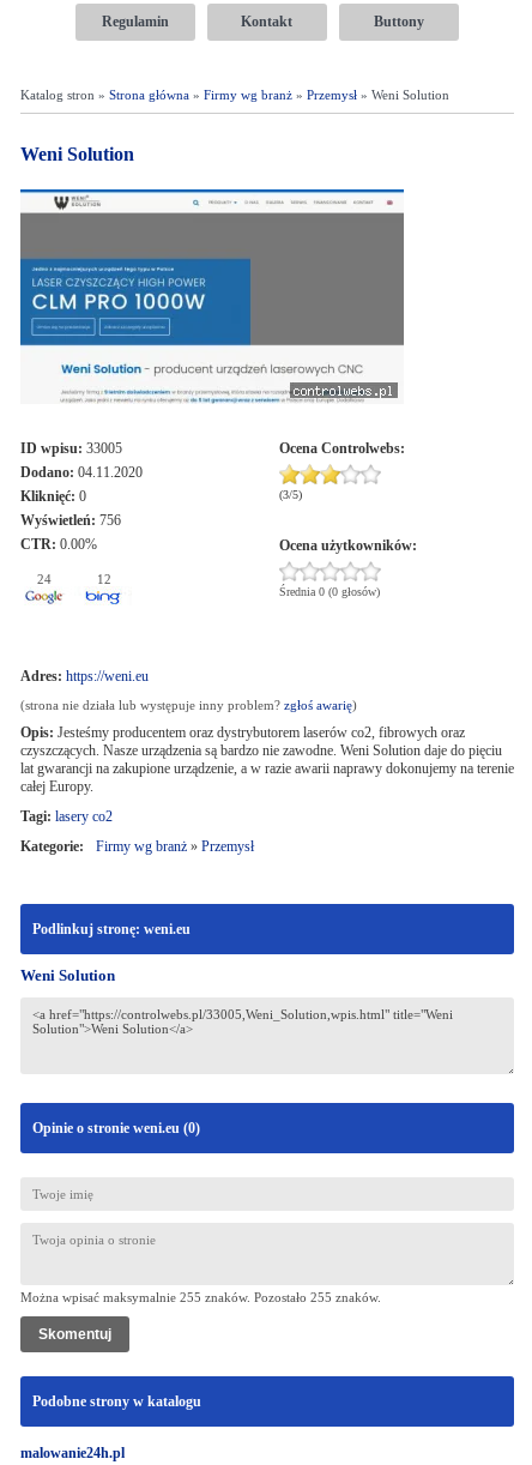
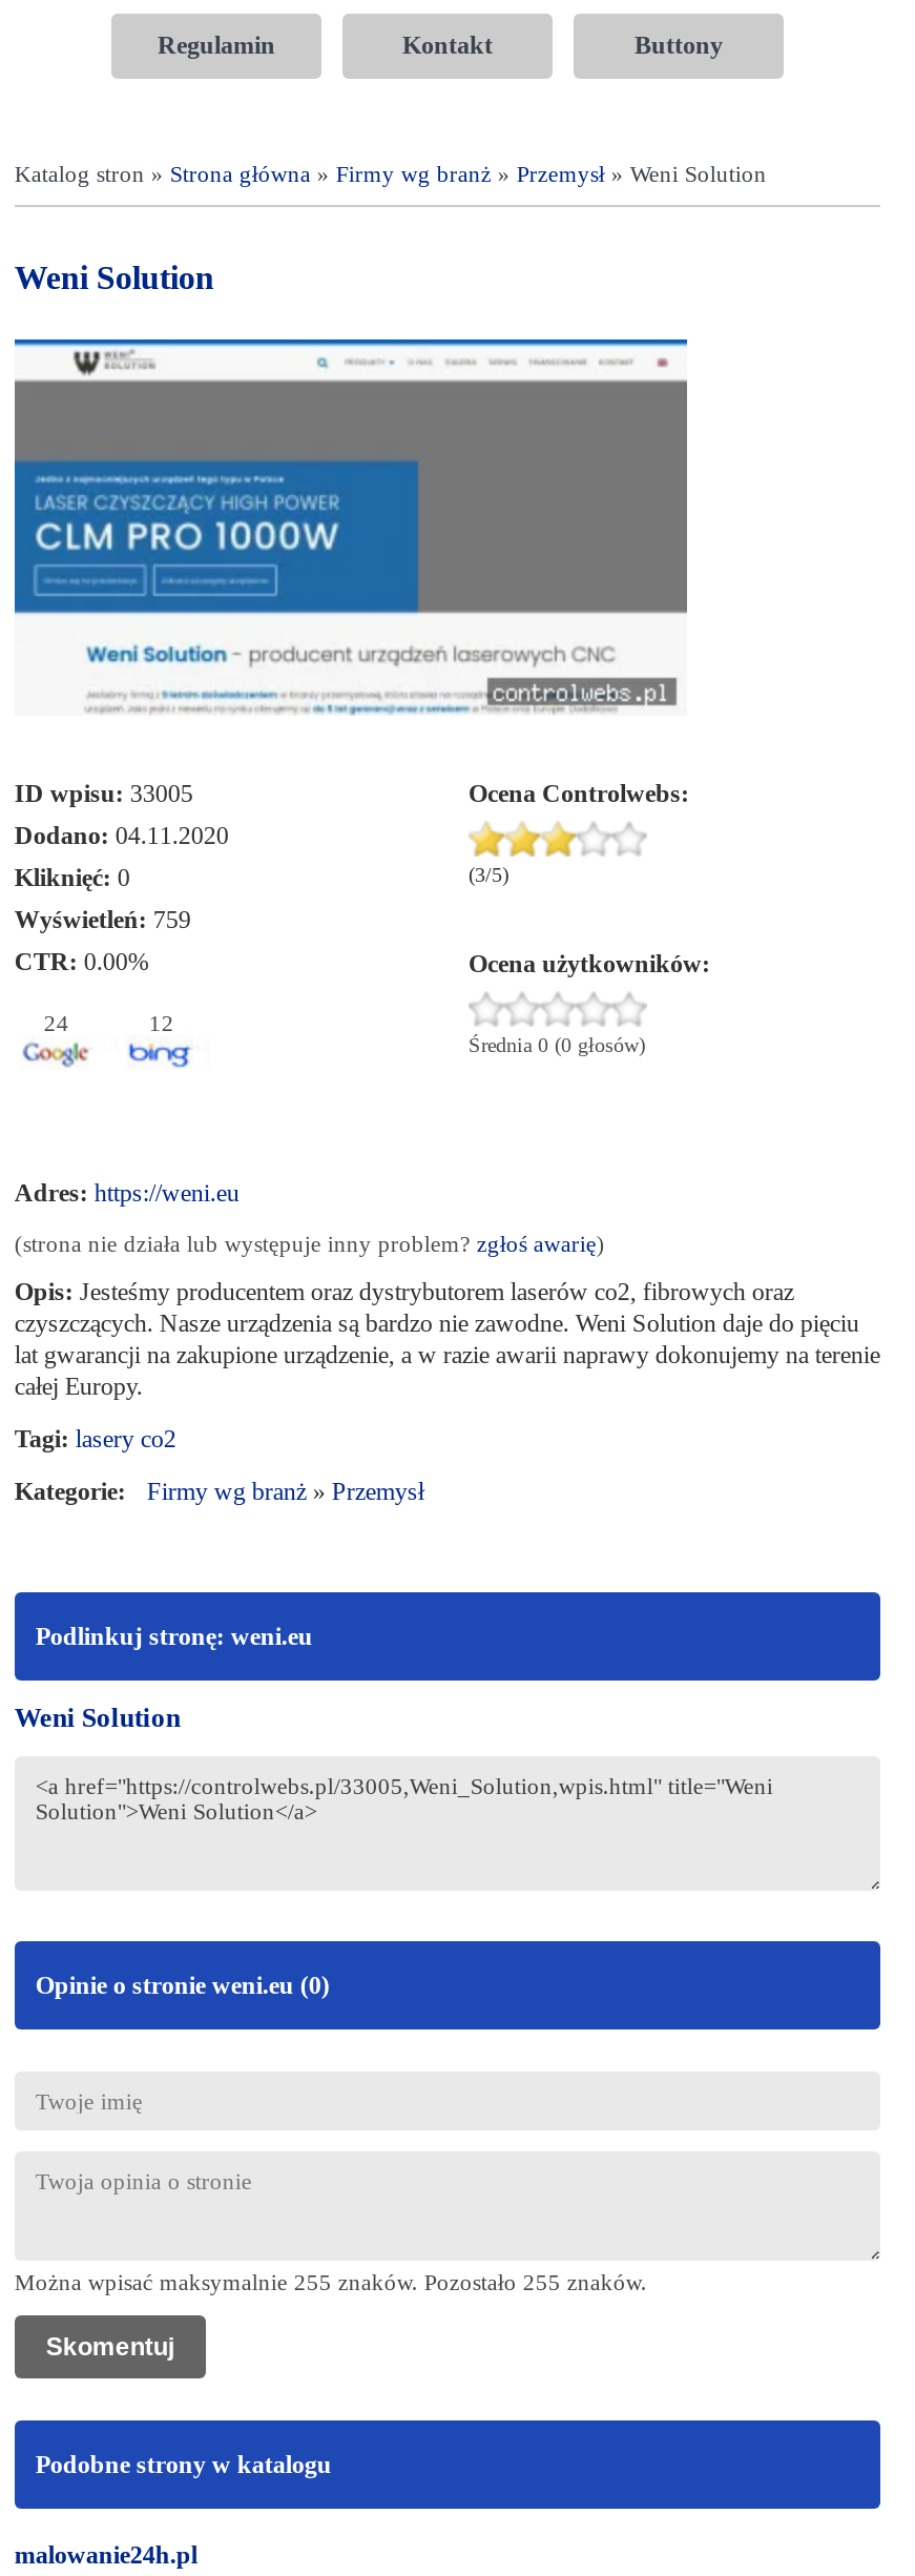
- Wyświetleń: 756
+ Wyświetleń: 759
